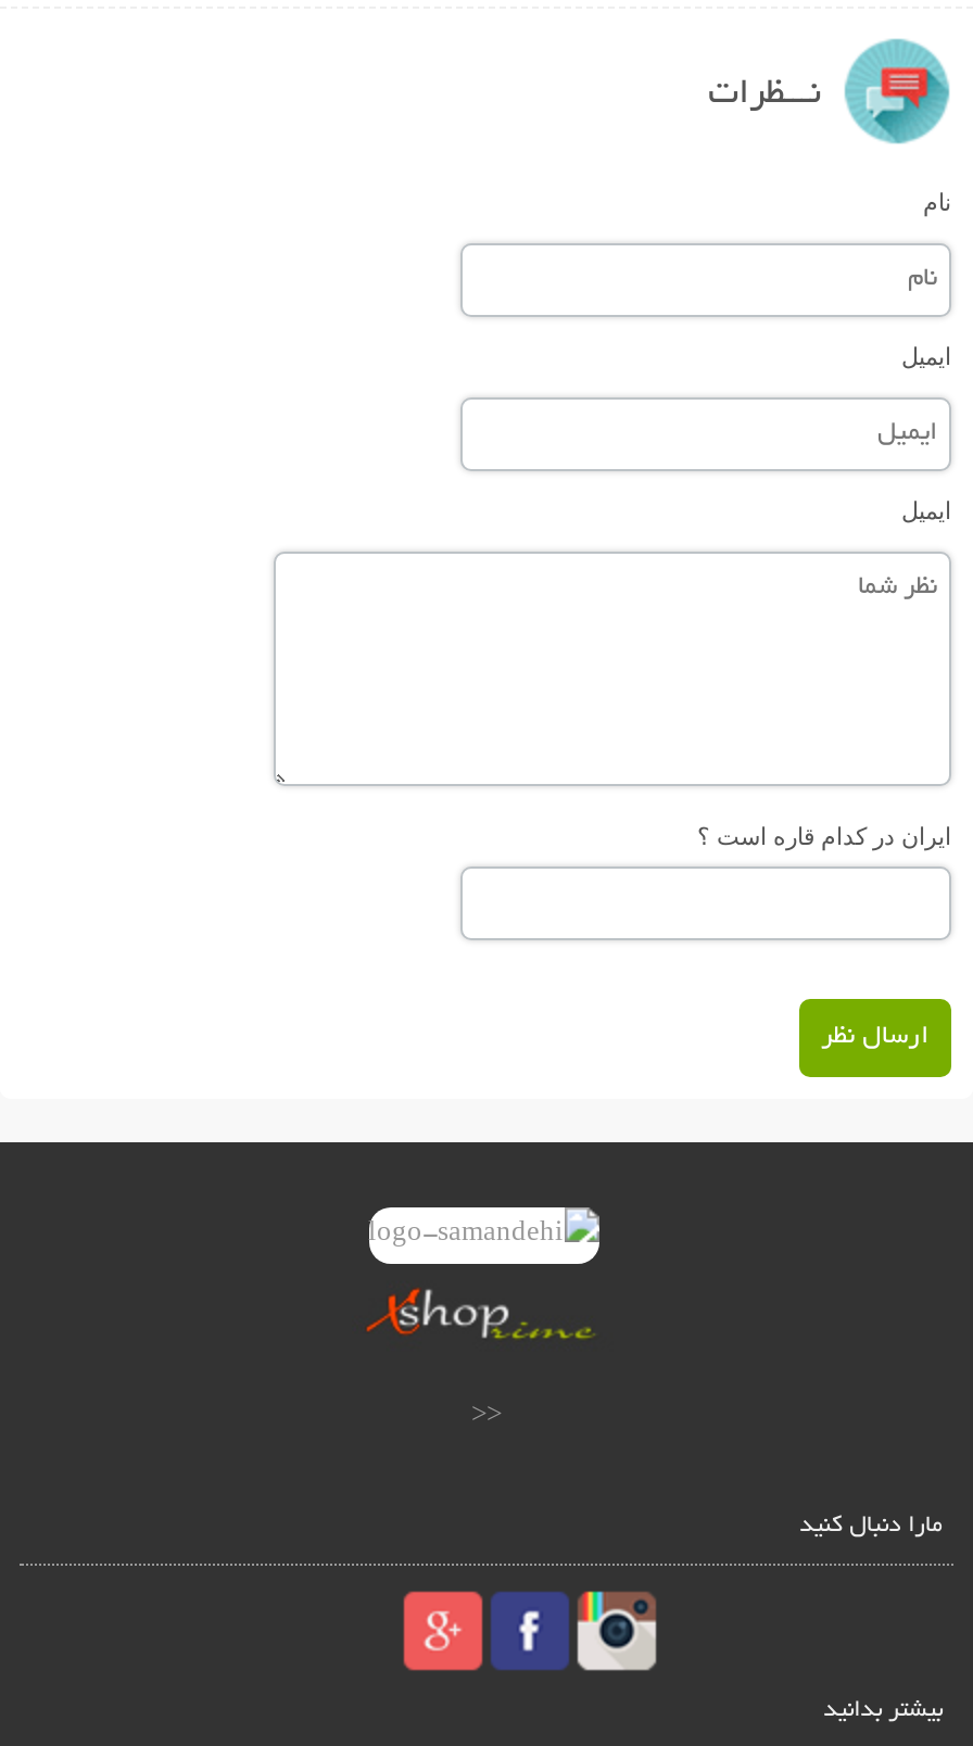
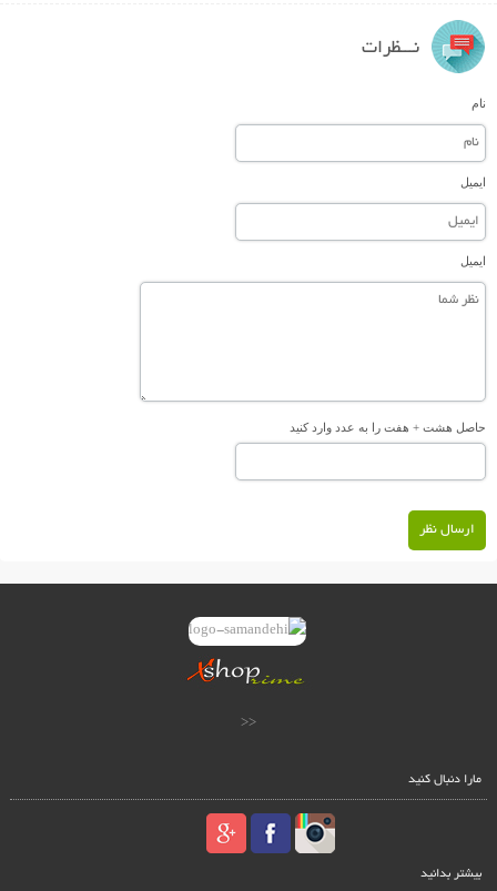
- ایران در کدام قاره است ؟
+ حاصل هشت + هفت را به عدد وارد کنید
